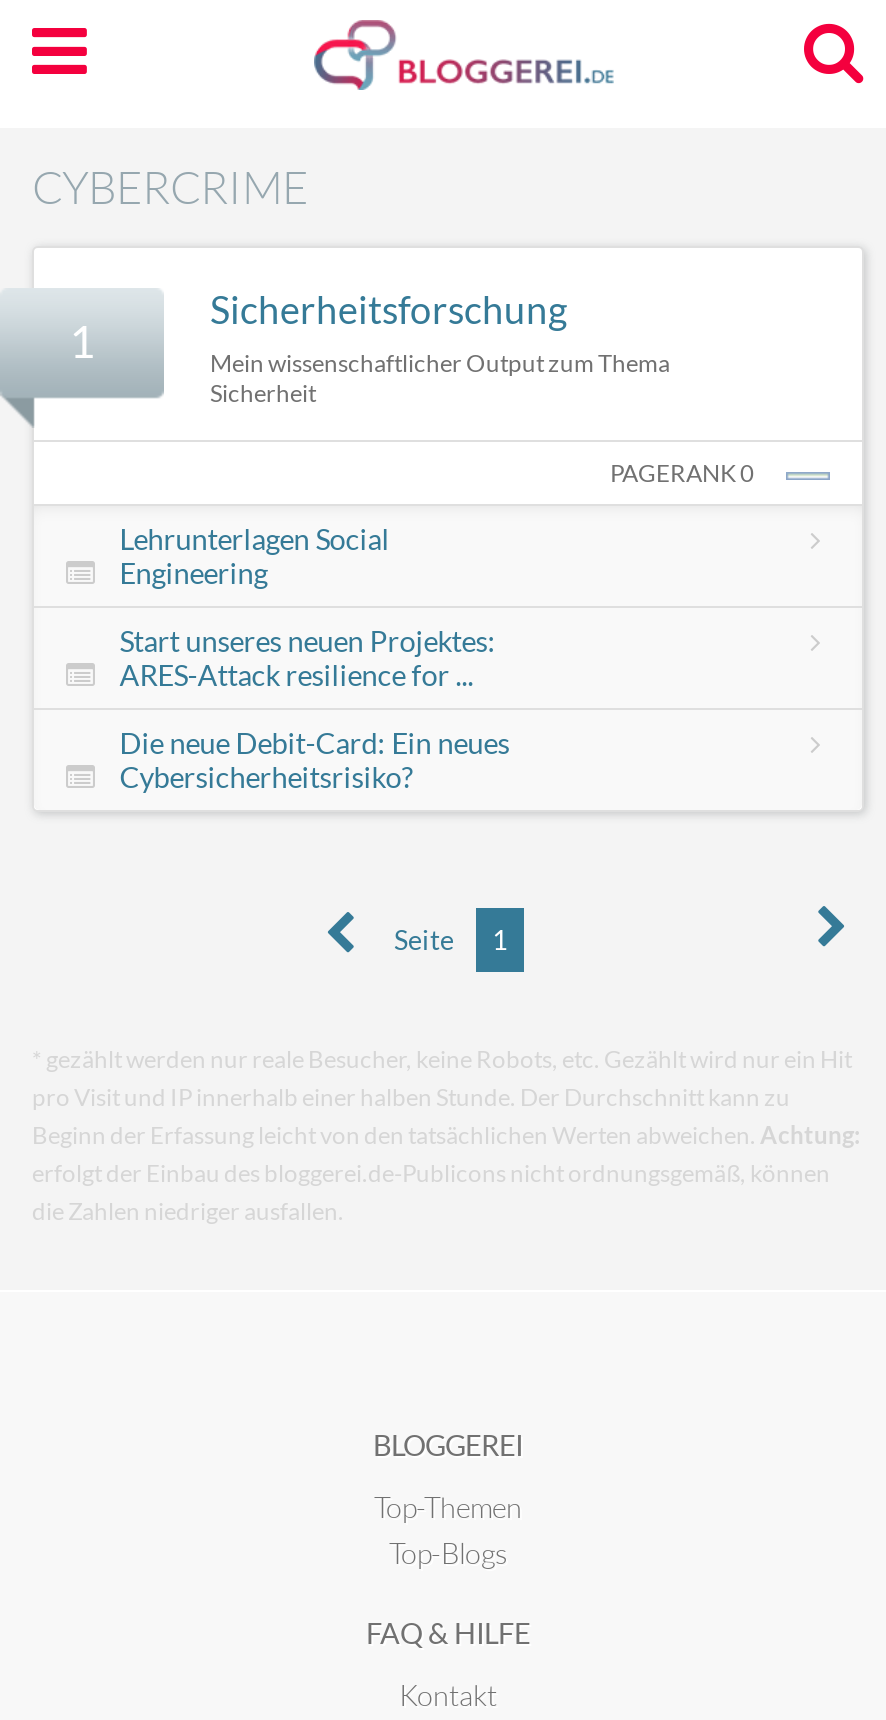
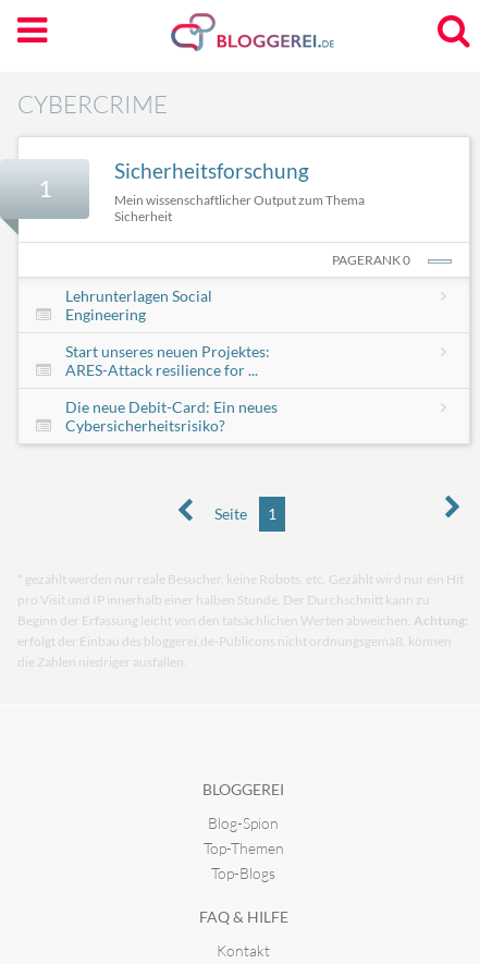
+ Blog-Spion
